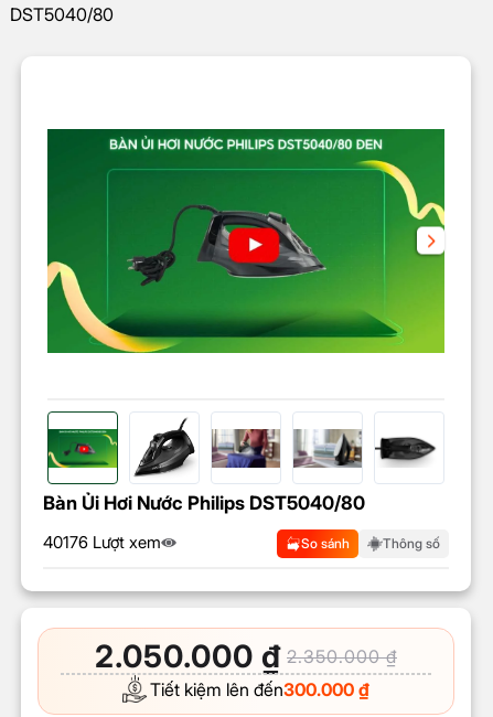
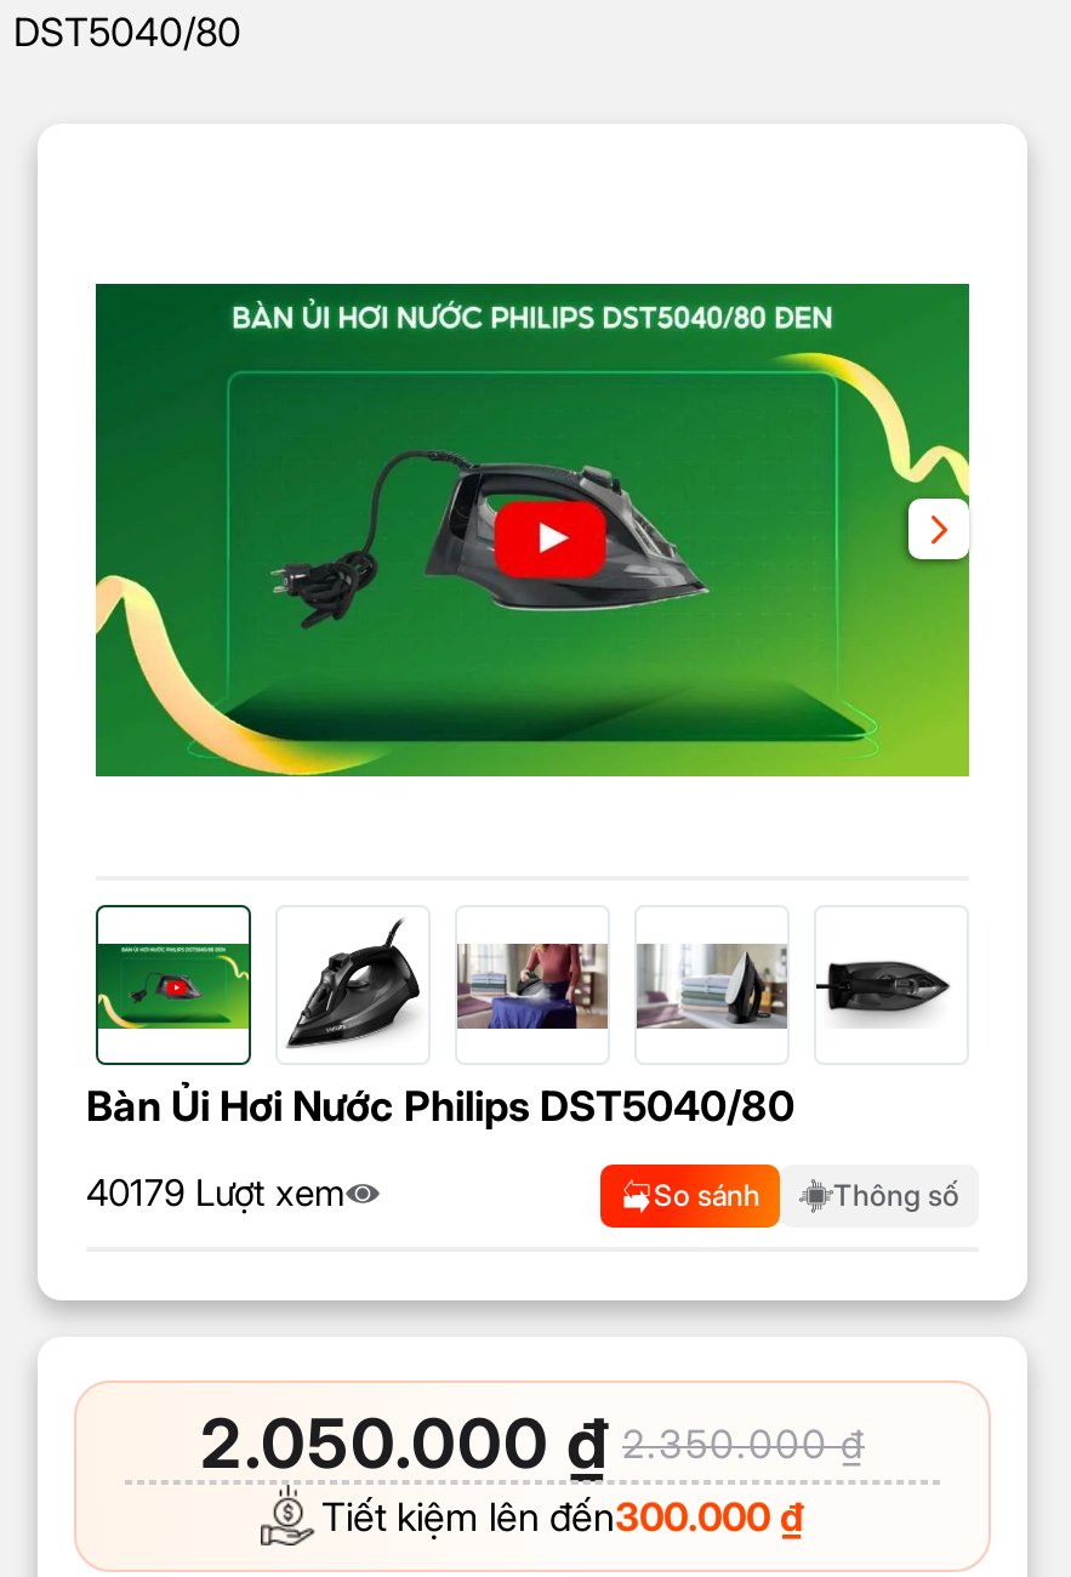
- 40176 Lượt xem
+ 40179 Lượt xem
